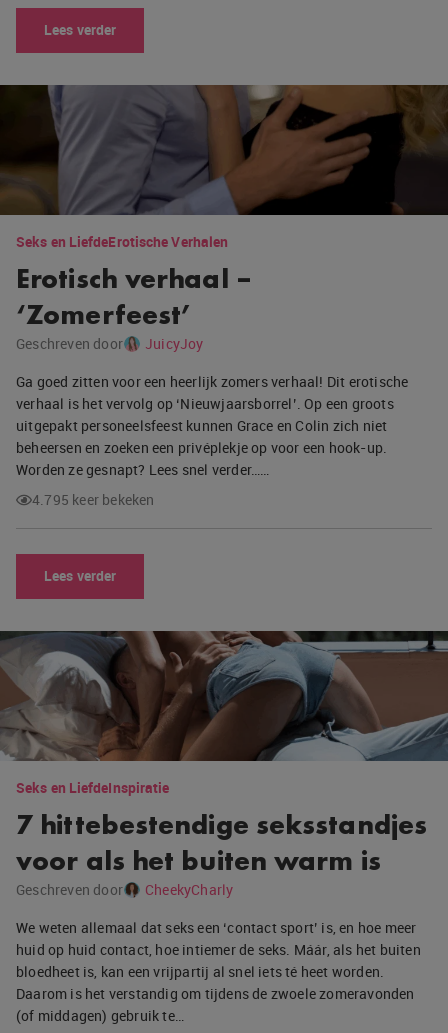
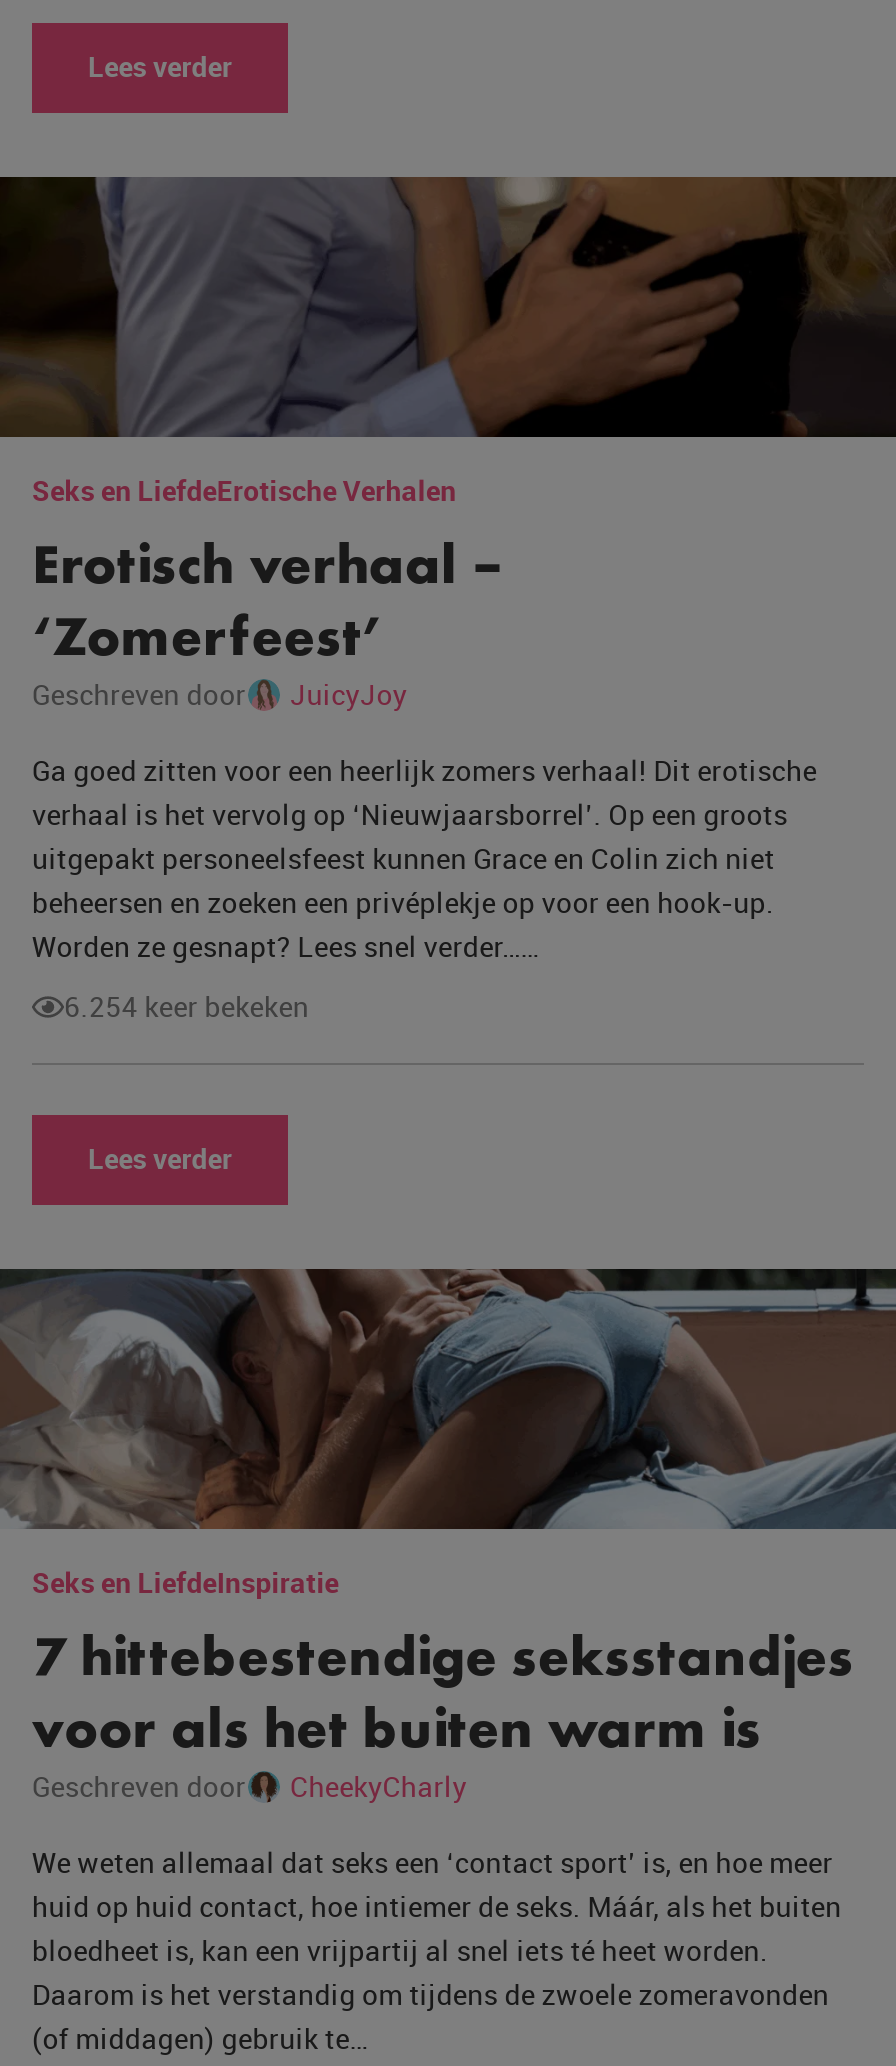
- 4.795 keer bekeken
+ 6.254 keer bekeken
